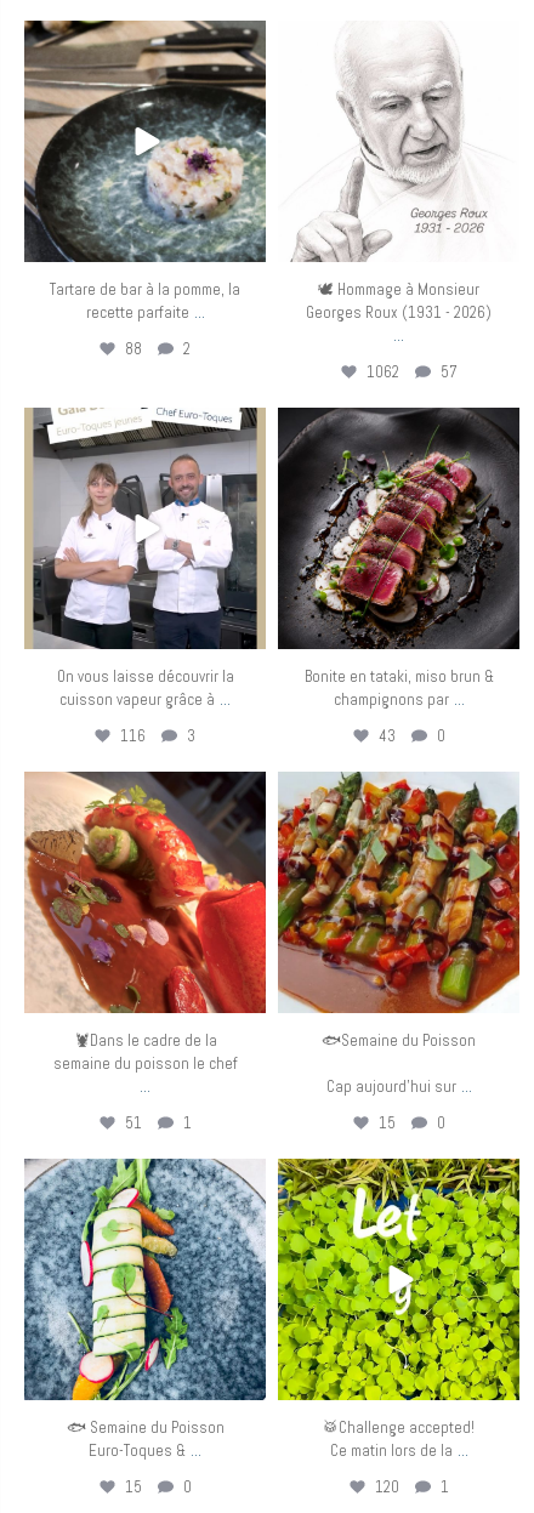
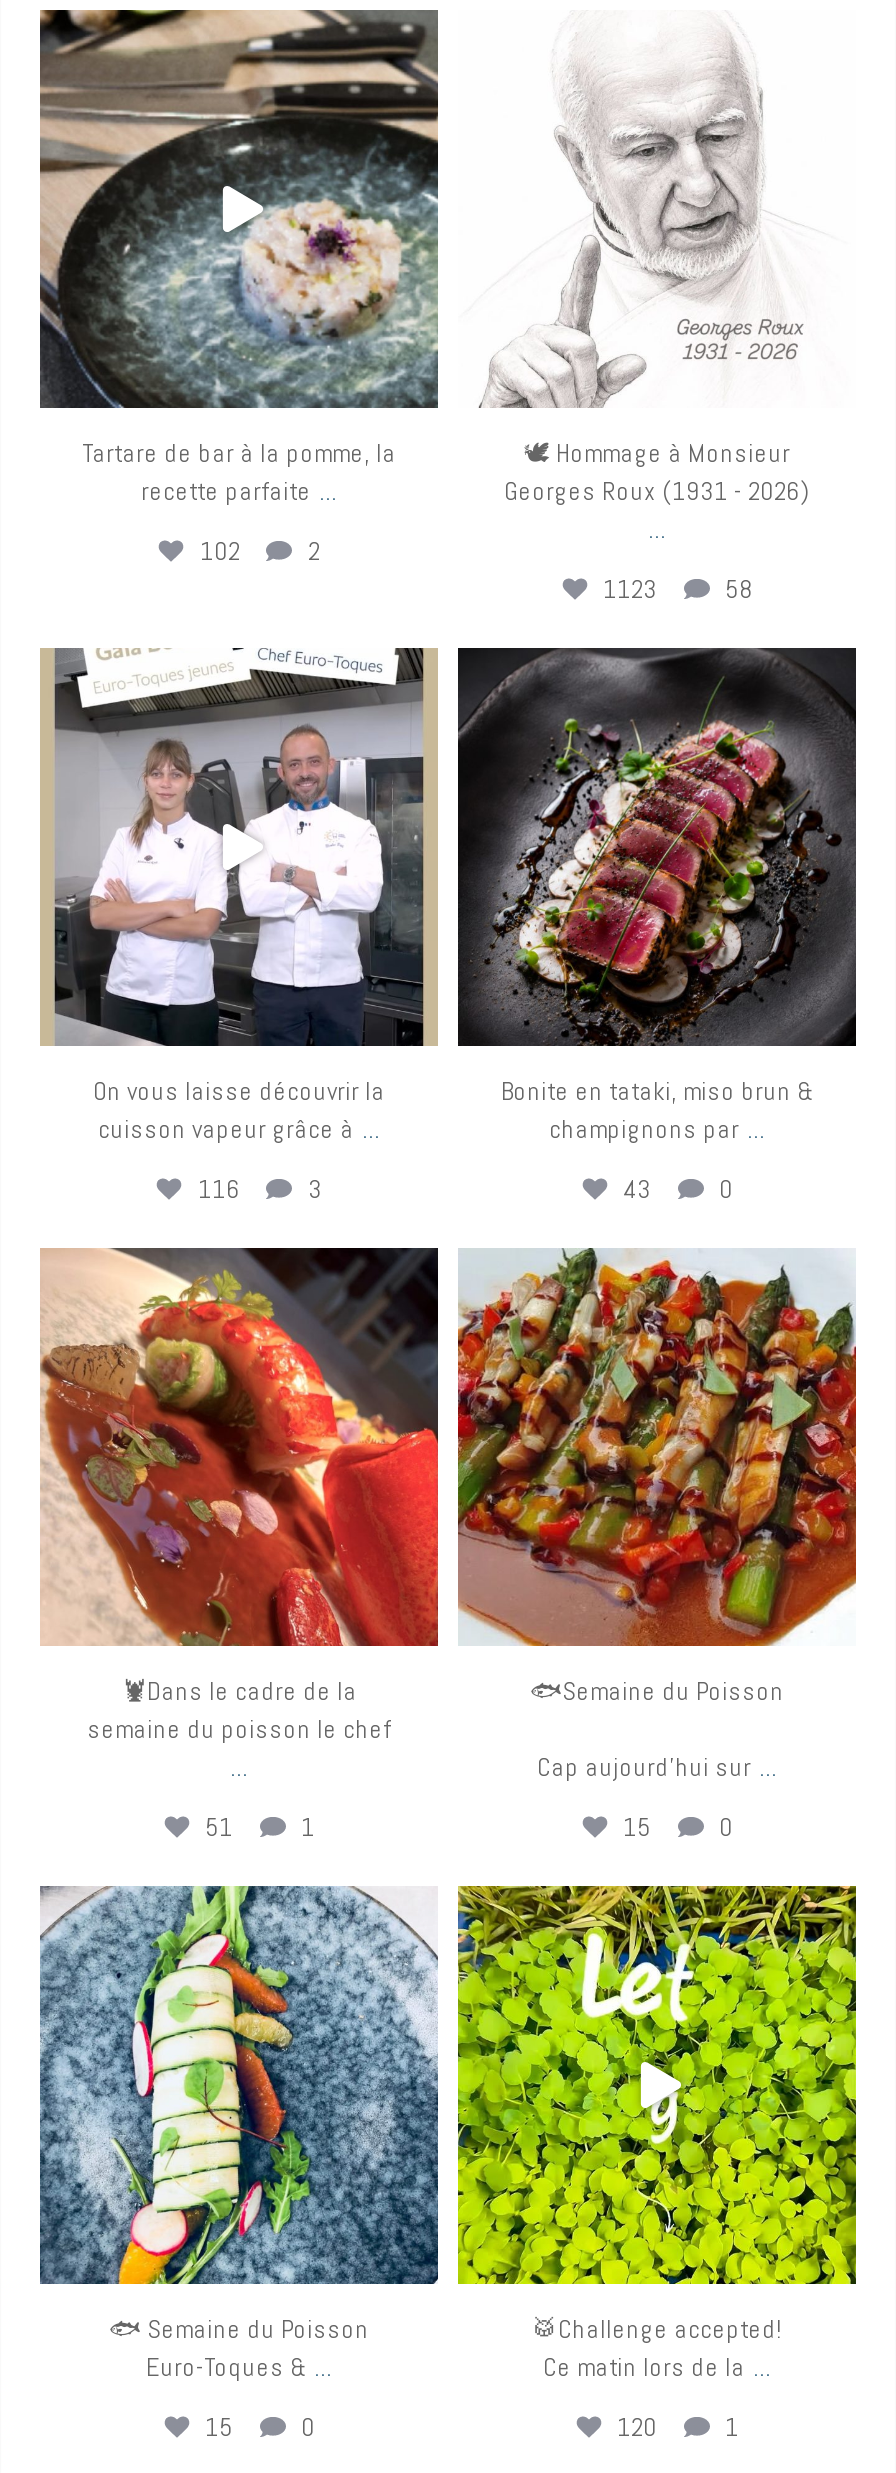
- 88 2
+ 102 2

- 1062
+ 1123

- 57
+ 58
